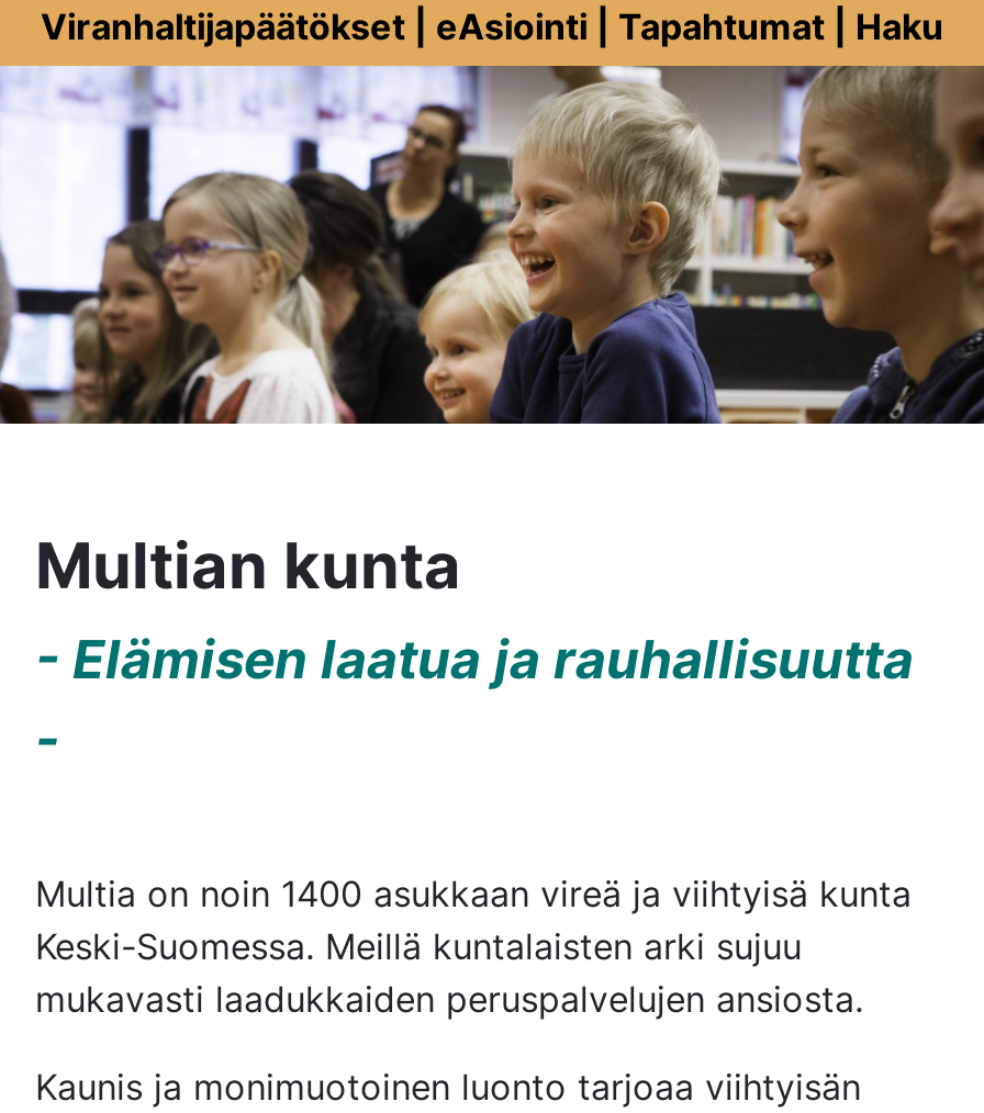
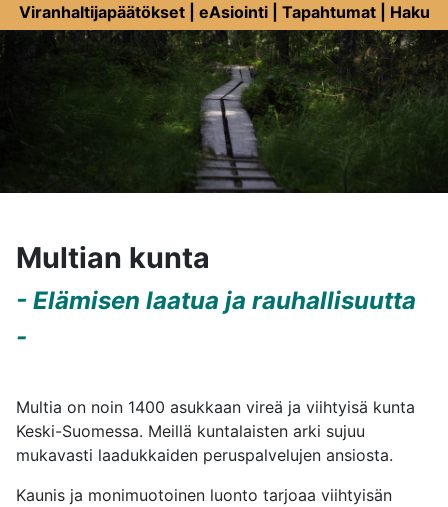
- [image]
+ [image]
